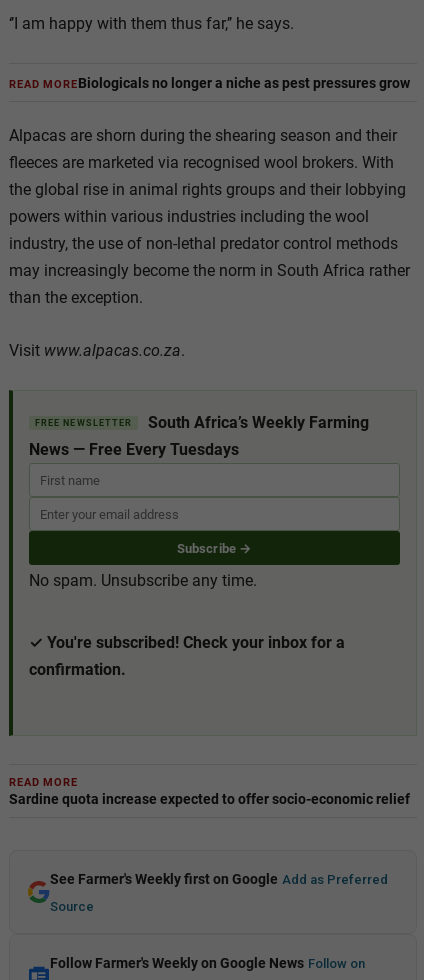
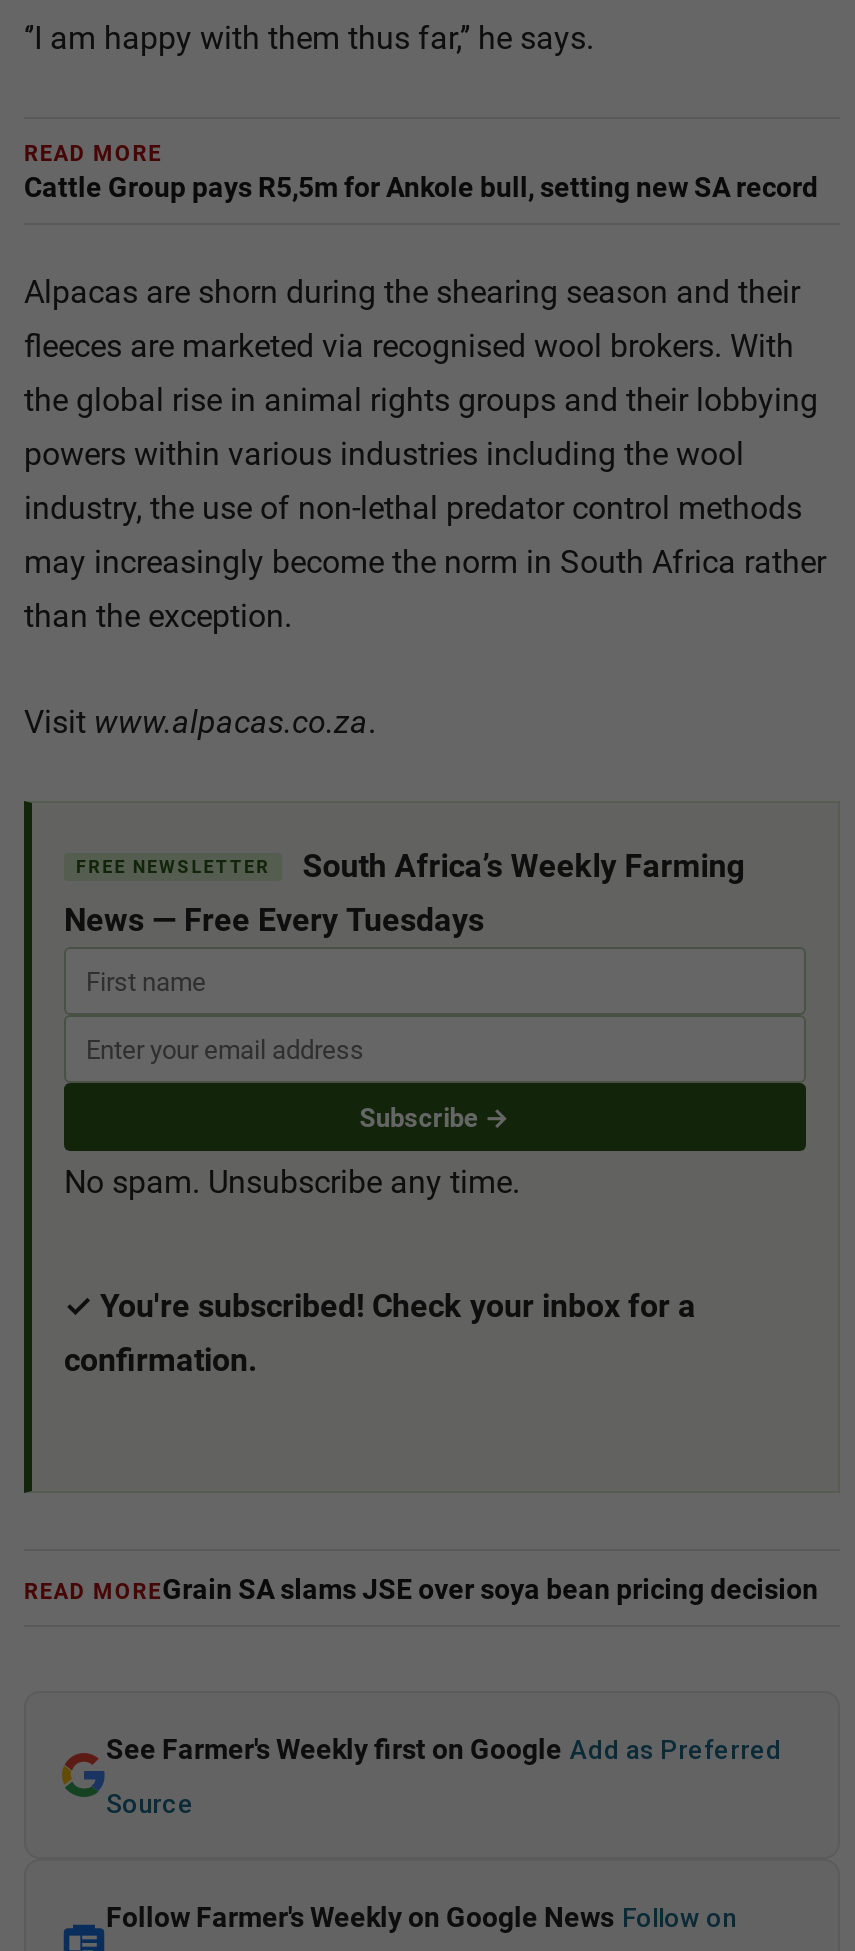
- READ MOREBiologicals no longer a niche as pest pressures grow
+ READ MORE
+ Cattle Group pays R5,5m for Ankole bull, setting new SA record

- READ MORE
- Sardine quota increase expected to offer socio-economic relief
+ READ MOREGrain SA slams JSE over soya bean pricing decision
